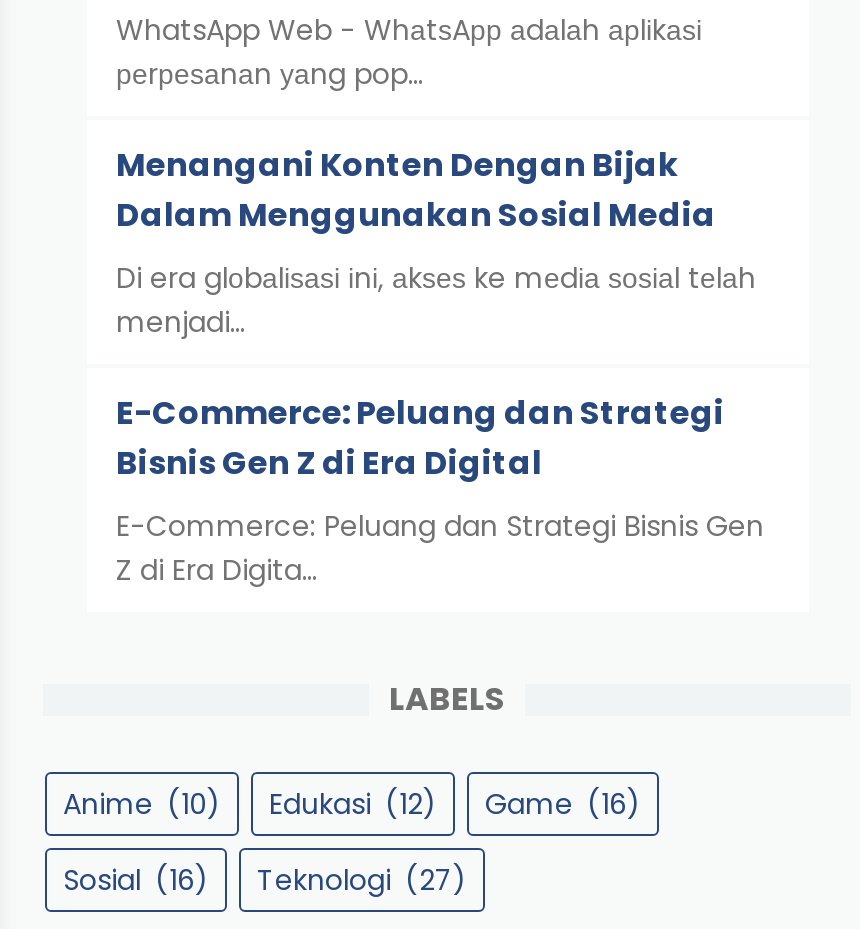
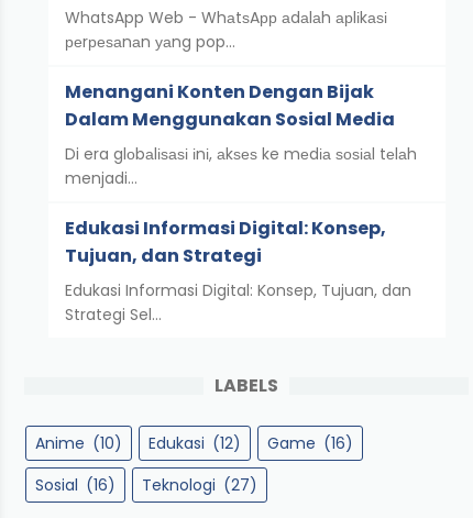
- E-Commerce: Peluang dan Strategi
- Bisnis Gen Z di Era Digital
- E-Commerce: Peluang dan Strategi Bisnis Gen
- Z di Era Digita…
+ Edukasi Informasi Digital: Konsep,
+ Tujuan, dan Strategi
+ Edukasi Informasi Digital: Konsep, Tujuan, dan
+ Strategi Sel…
